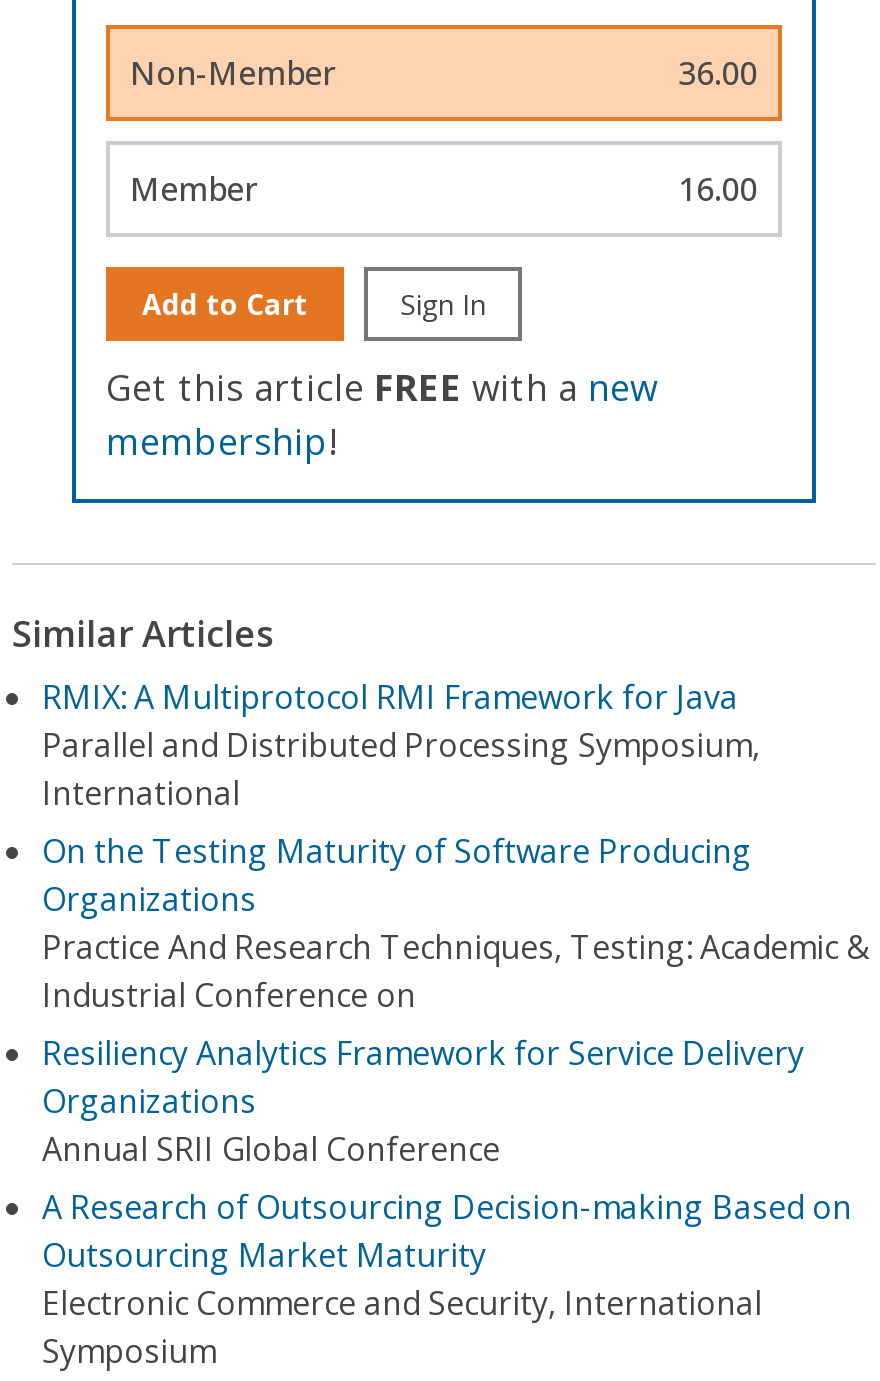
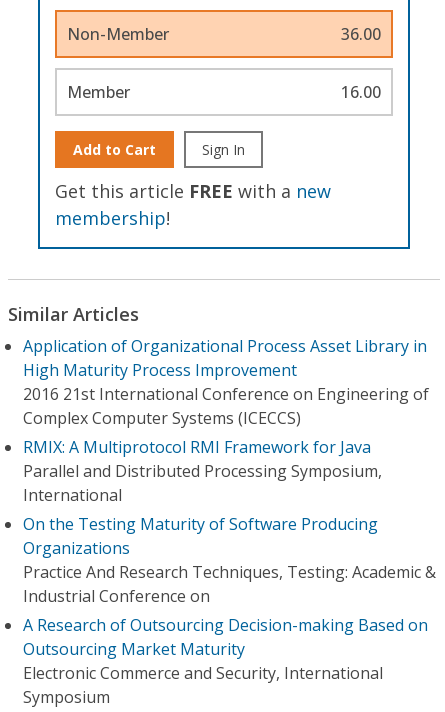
+ Application of Organizational Process Asset Library in
+ High Maturity Process Improvement
+ 2016 21st International Conference on Engineering of
+ Complex Computer Systems (ICECCS)

moved down: RMIX: A Multiprotocol RMI Framework for Java | Parallel and Distributed Processing Symposium, | International | On the Testing Maturity of Software Producing | Organizations | Practice And Research Techniques, Testing: Academic & | Industrial Conference on

- Resiliency Analytics Framework for Service Delivery
- Organizations
- Annual SRII Global Conference
